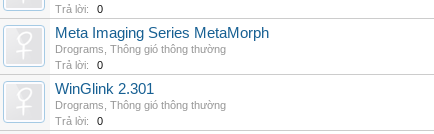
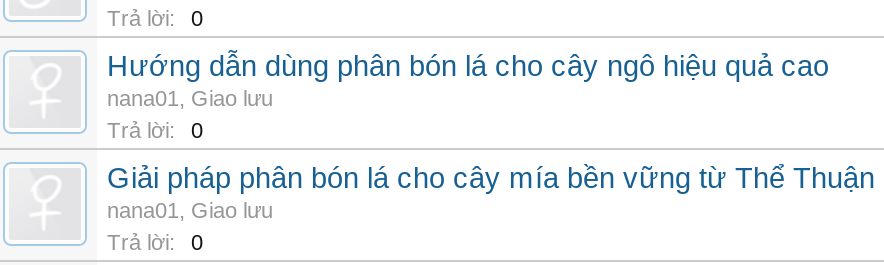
- Meta Imaging Series MetaMorph
- Drograms, Thông gió thông thường
+ Hướng dẫn dùng phân bón lá cho cây ngô hiệu quả cao
+ nana01, Giao lưu

- WinGlink 2.301
- Drograms, Thông gió thông thường
+ Giải pháp phân bón lá cho cây mía bền vững từ Thể Thuận
+ nana01, Giao lưu
